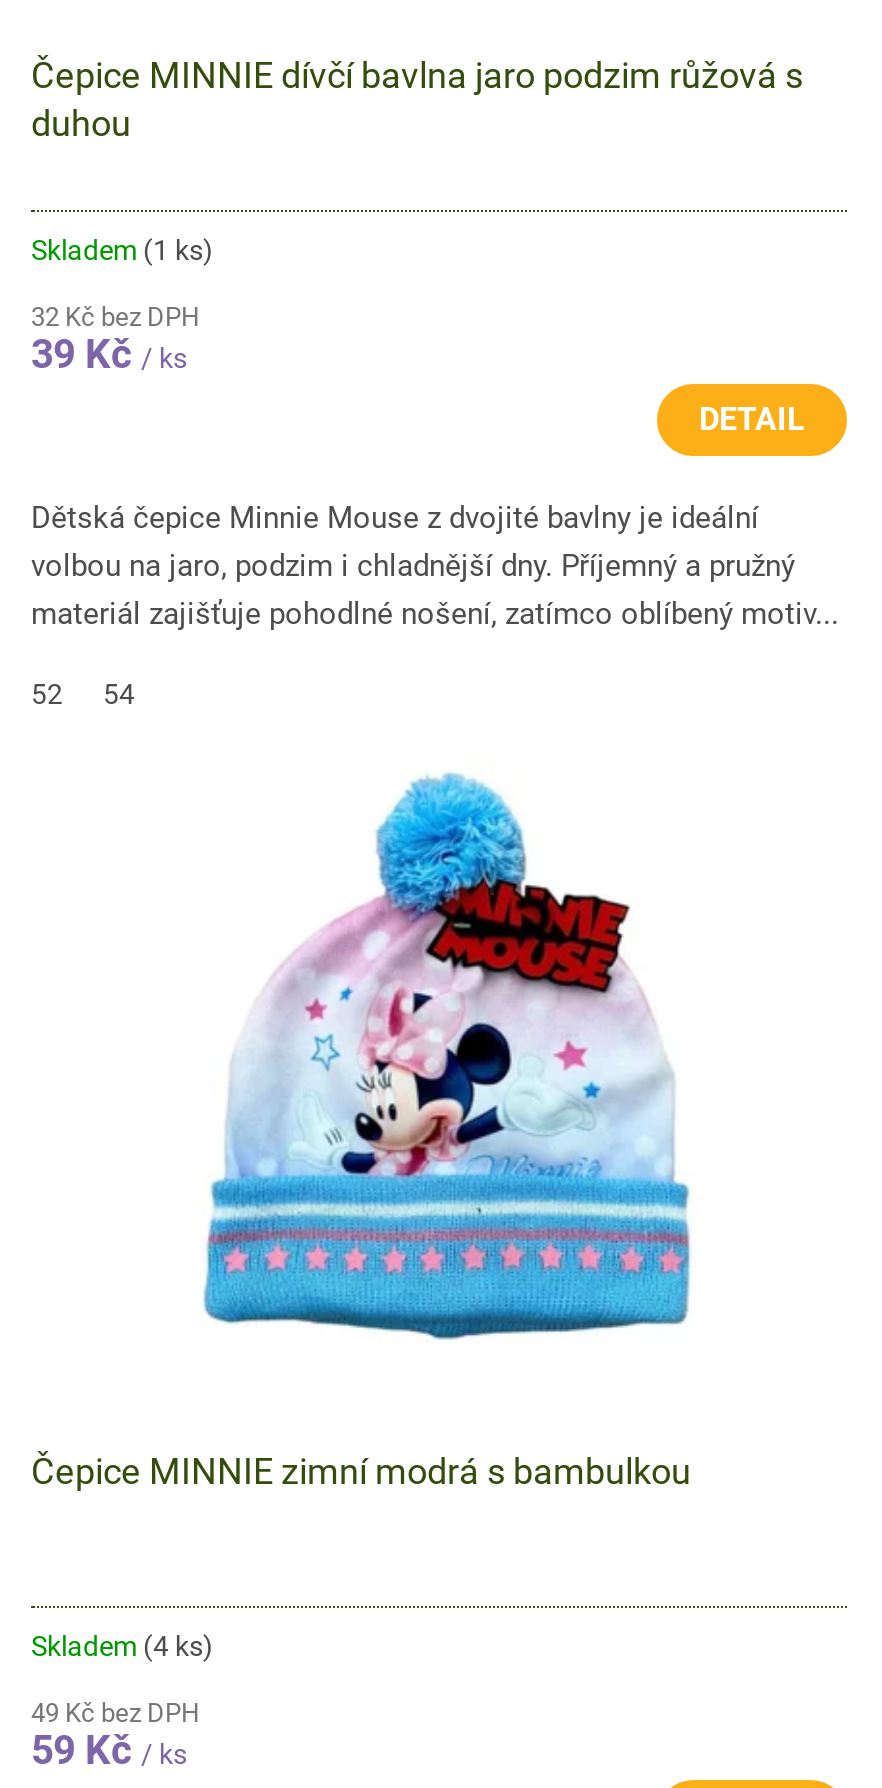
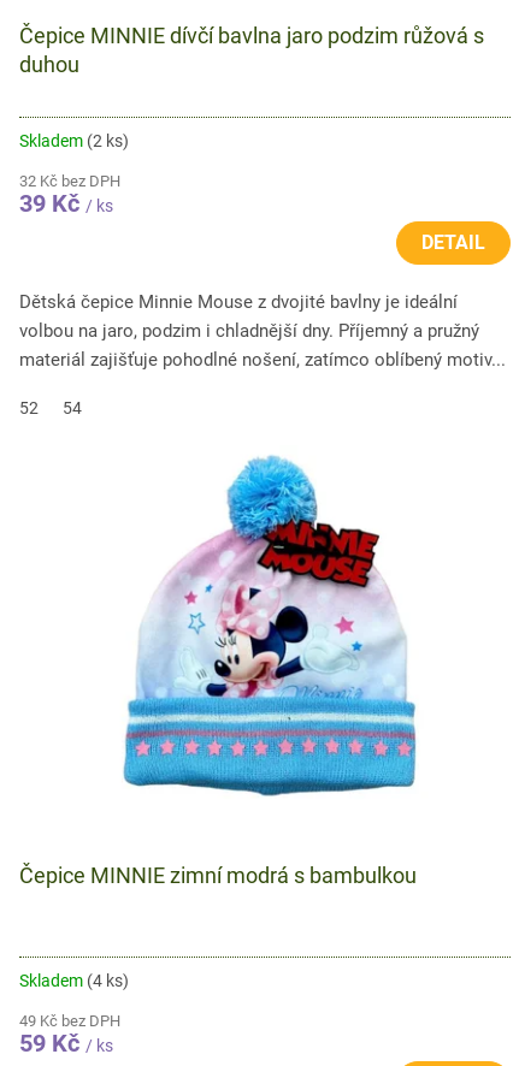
- Skladem (1 ks)
+ Skladem (2 ks)
